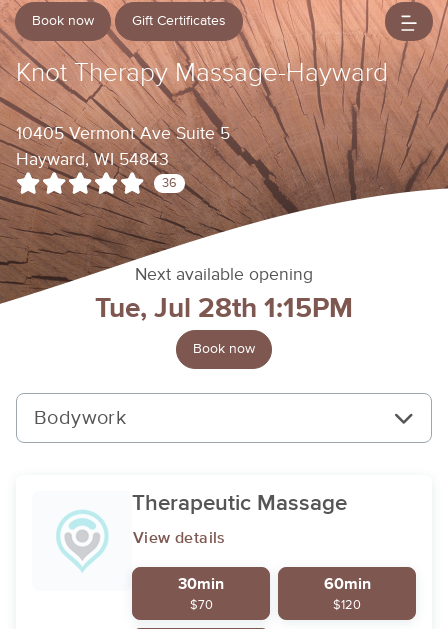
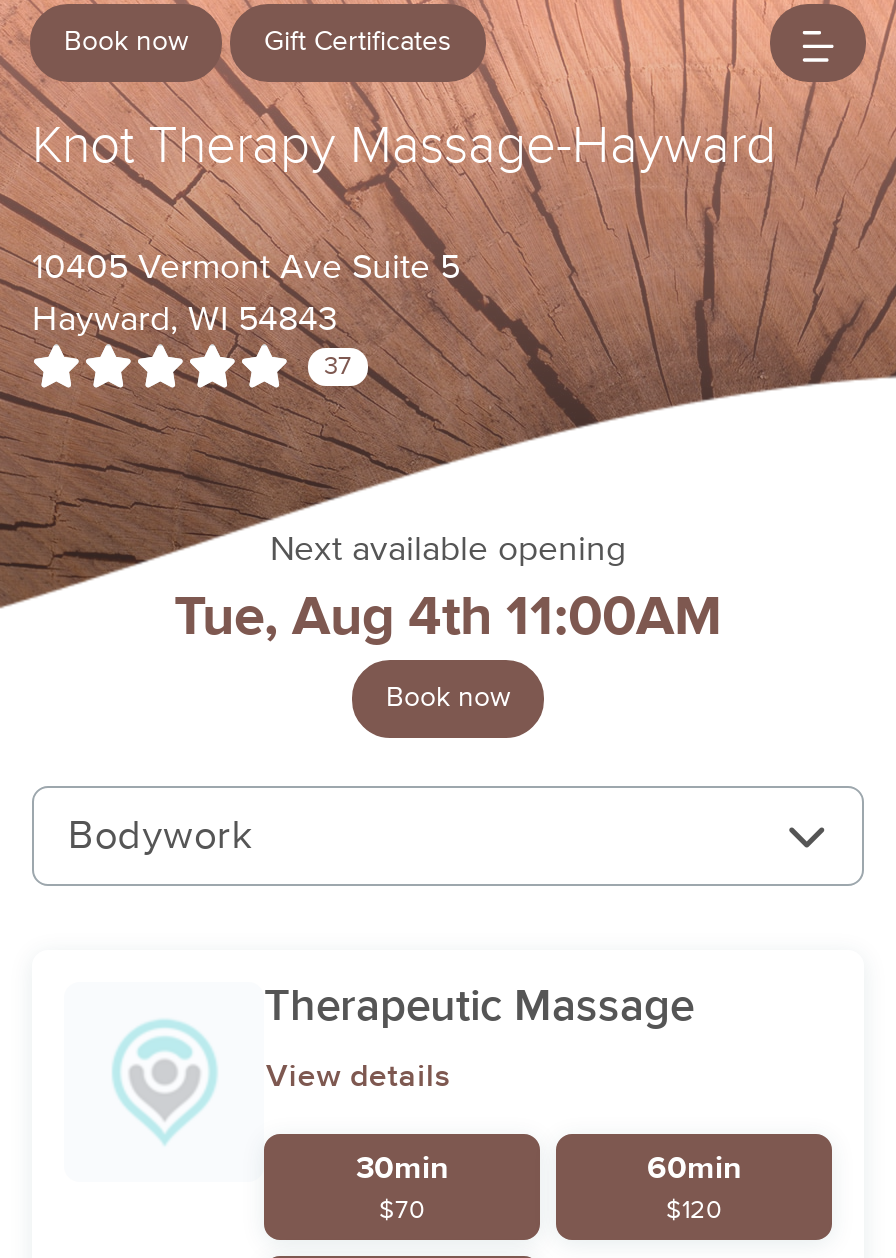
- 36
+ 37

- Tue, Jul 28th 1:15PM
+ Tue, Aug 4th 11:00AM
